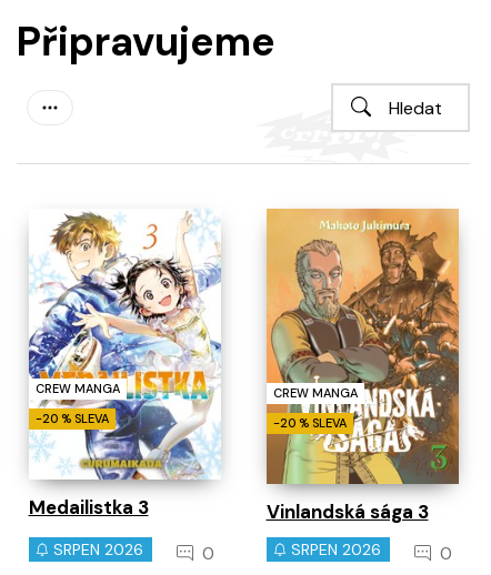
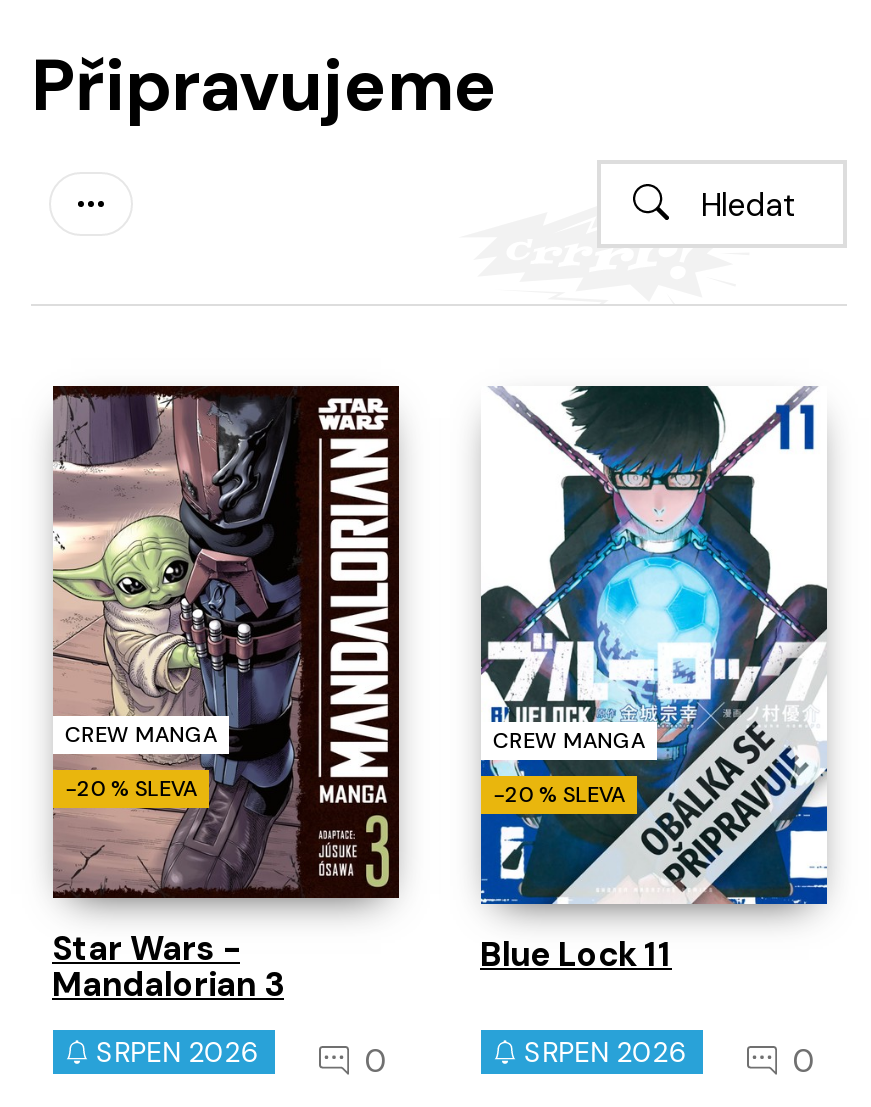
- [image]
- Medailistka 3
+ [image]
+ Star Wars -
+ Mandalorian 3

- [image]
- Vinlandská sága 3
+ [image]
+ Blue Lock 11
